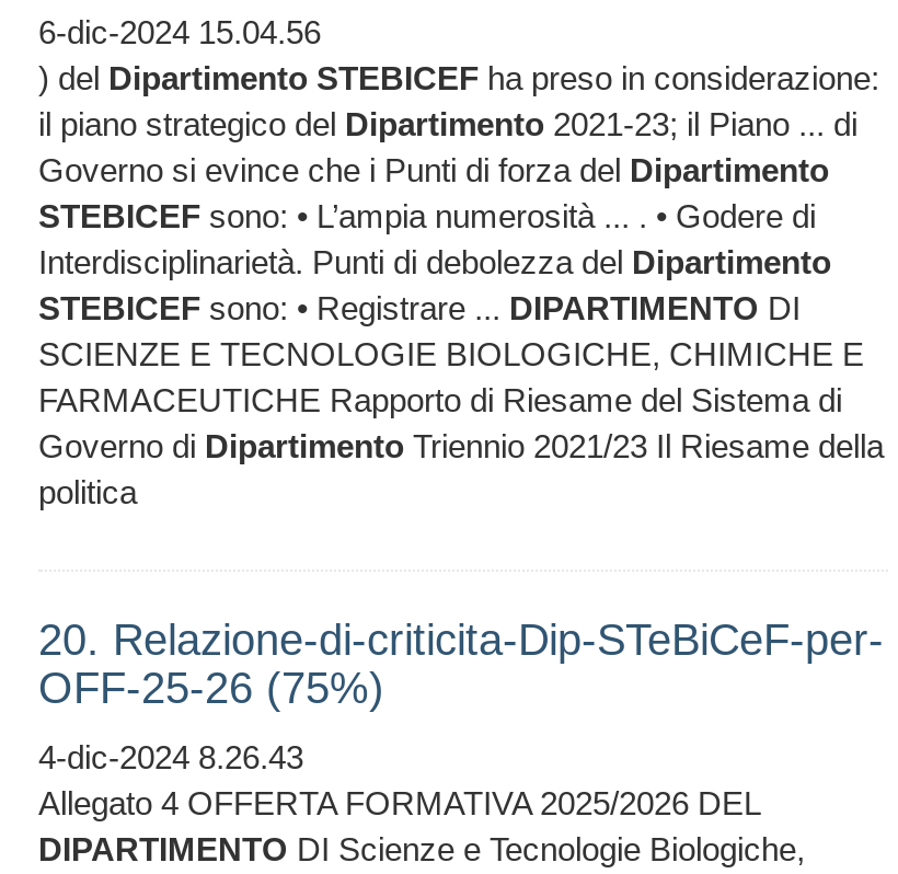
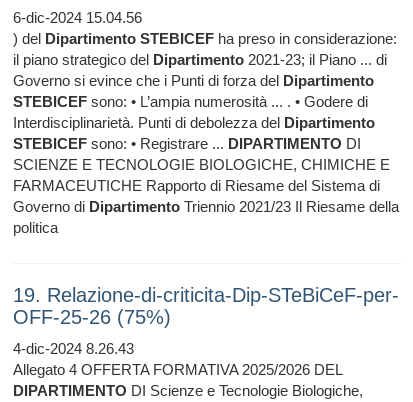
- 20. Relazione-di-criticita-Dip-STeBiCeF-per-
+ 19. Relazione-di-criticita-Dip-STeBiCeF-per-
